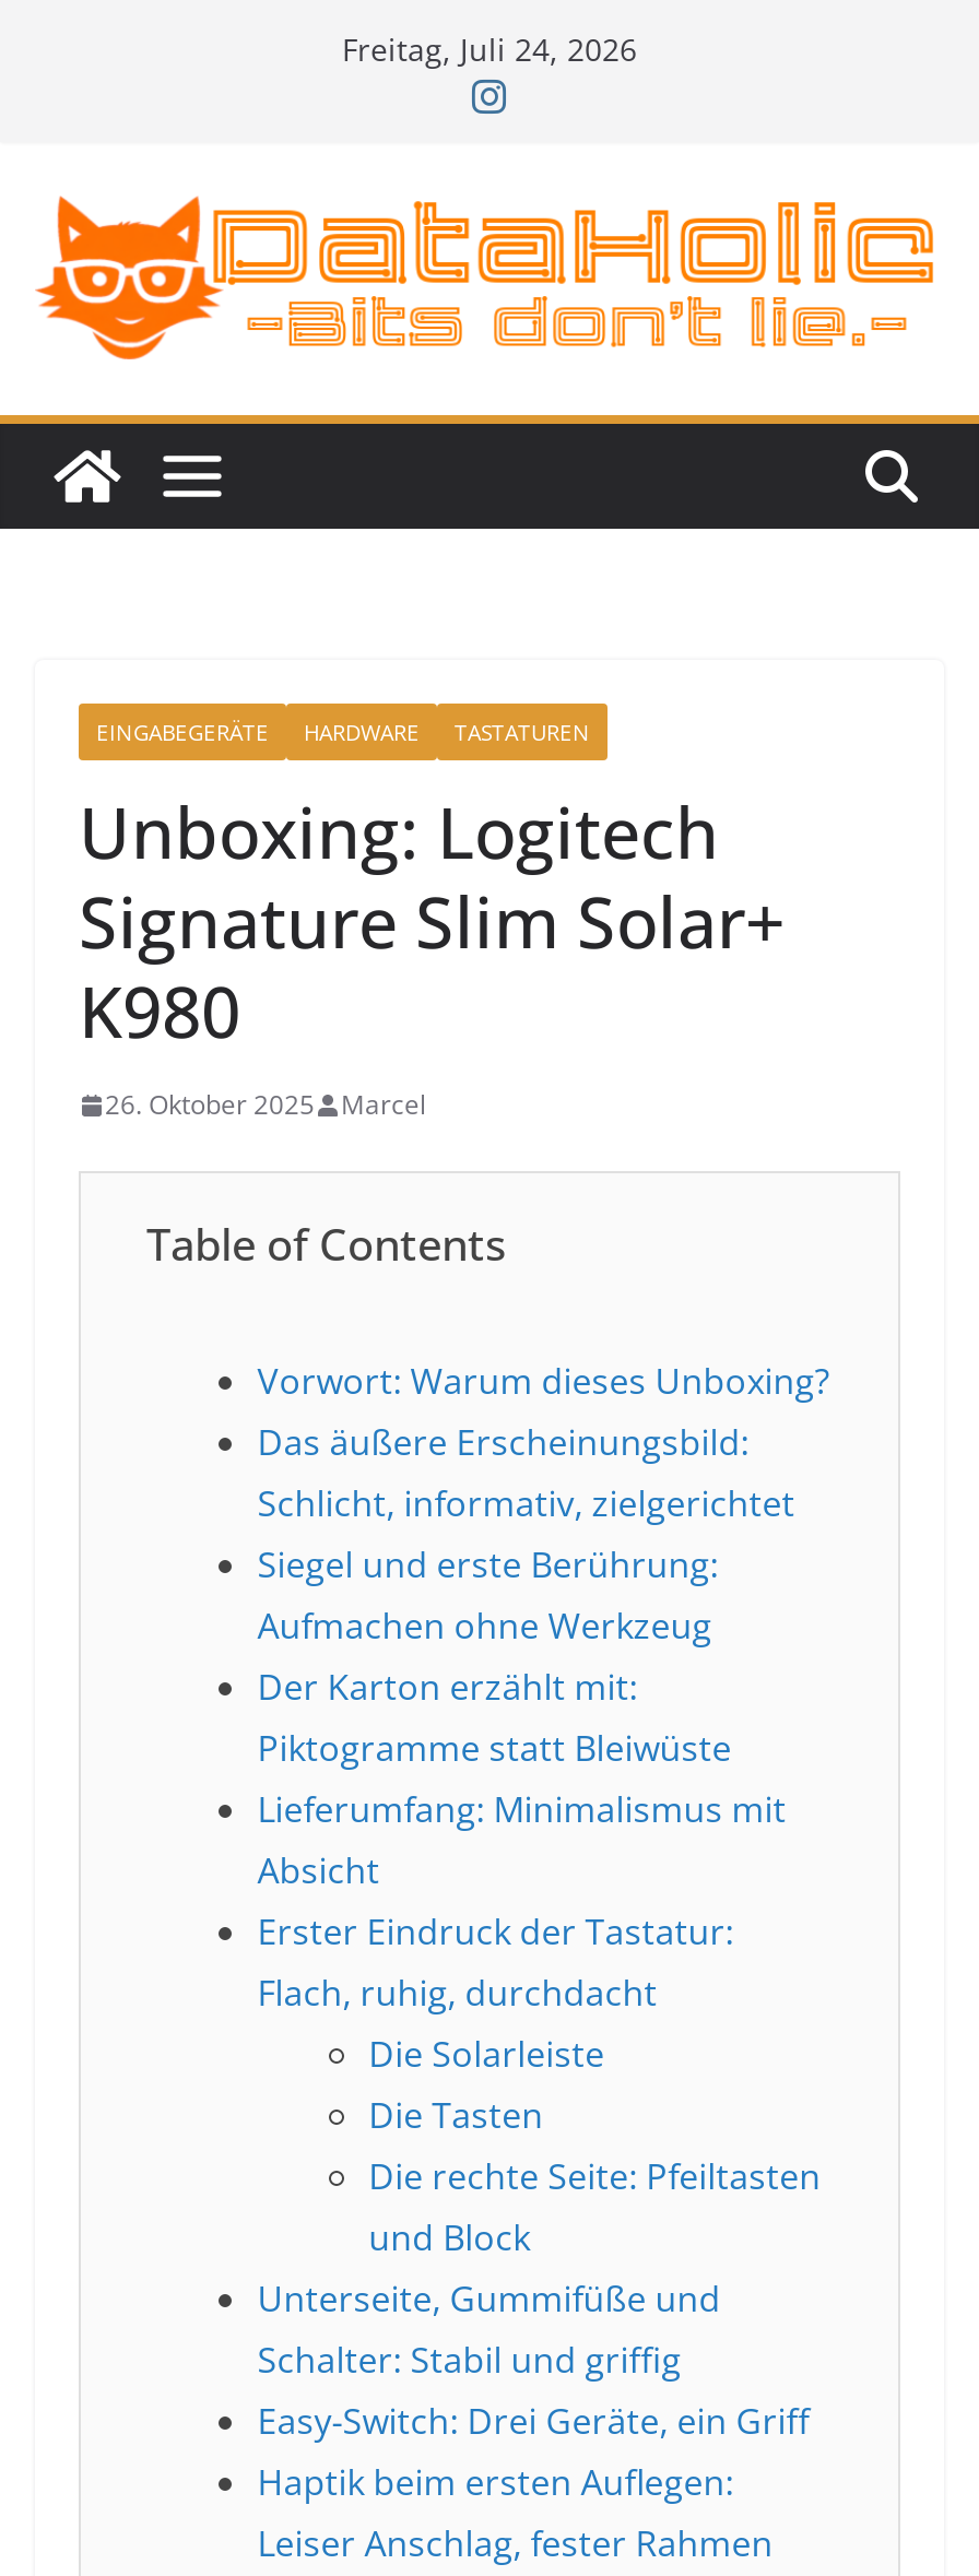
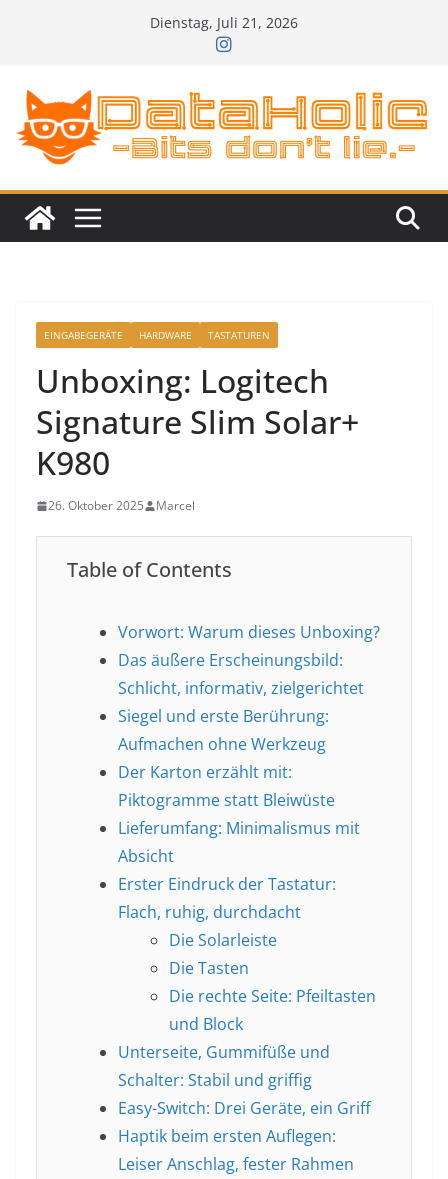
- Freitag, Juli 24, 2026
+ Dienstag, Juli 21, 2026
